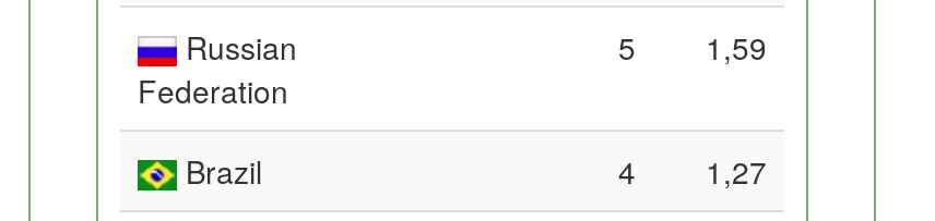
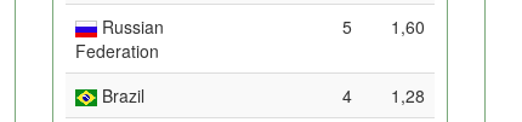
- 5 1,59
+ 5 1,60

- 4 1,27
+ 4 1,28
